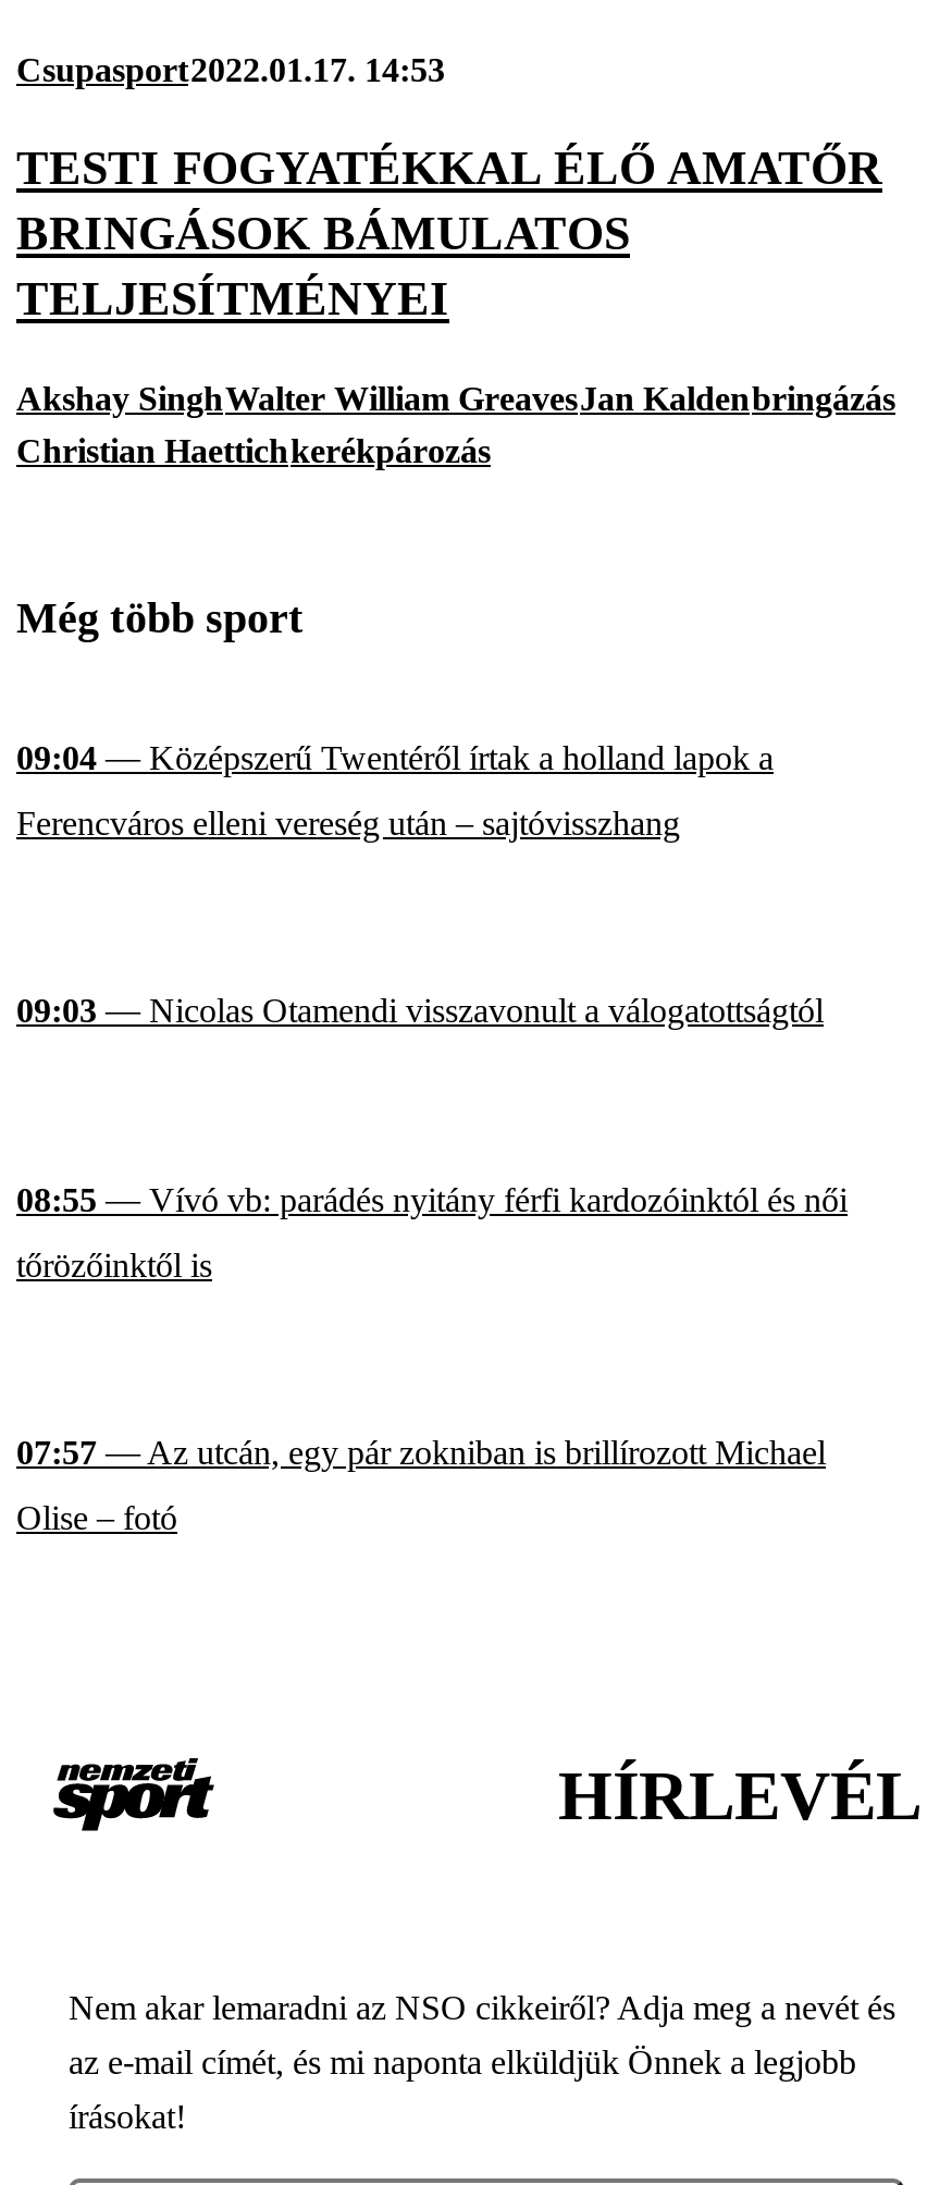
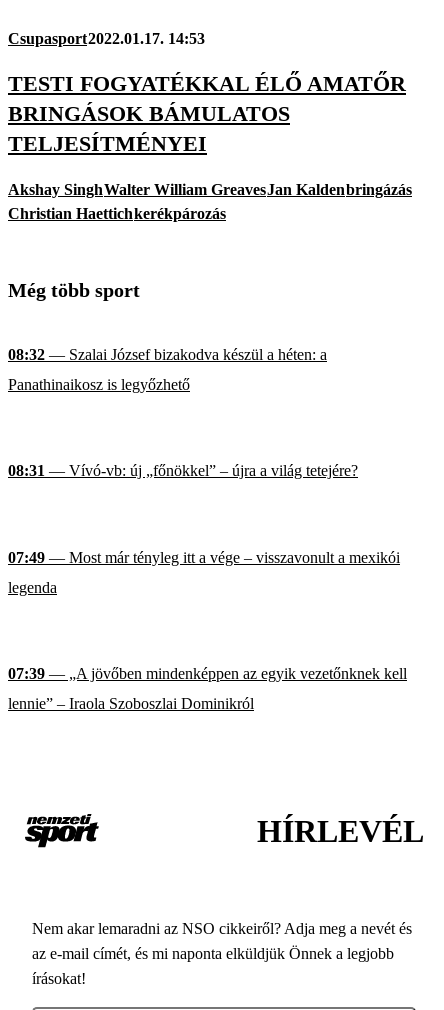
- 09:04 — Középszerű Twentéről írtak a holland lapok a
+ 08:32 — Szalai József bizakodva készül a héten: a

- Ferencváros elleni vereség után – sajtóvisszhang
+ Panathinaikosz is legyőzhető

- 09:03 — Nicolas Otamendi visszavonult a válogatottságtól
+ 08:31 — Vívó-vb: új „főnökkel” – újra a világ tetejére?

- 08:55 — Vívó vb: parádés nyitány férfi kardozóinktól és női
+ 07:49 — Most már tényleg itt a vége – visszavonult a mexikói

- tőrözőinktől is
+ legenda

- 07:57 — Az utcán, egy pár zokniban is brillírozott Michael
+ 07:39 — „A jövőben mindenképpen az egyik vezetőnknek kell

- Olise – fotó
+ lennie” – Iraola Szoboszlai Dominikról
